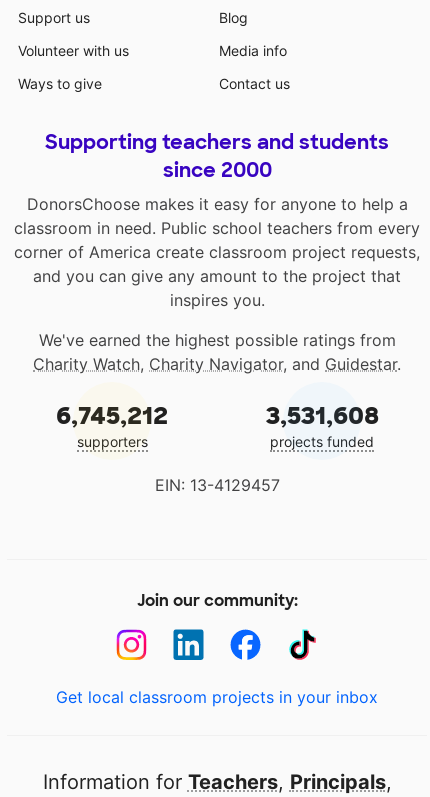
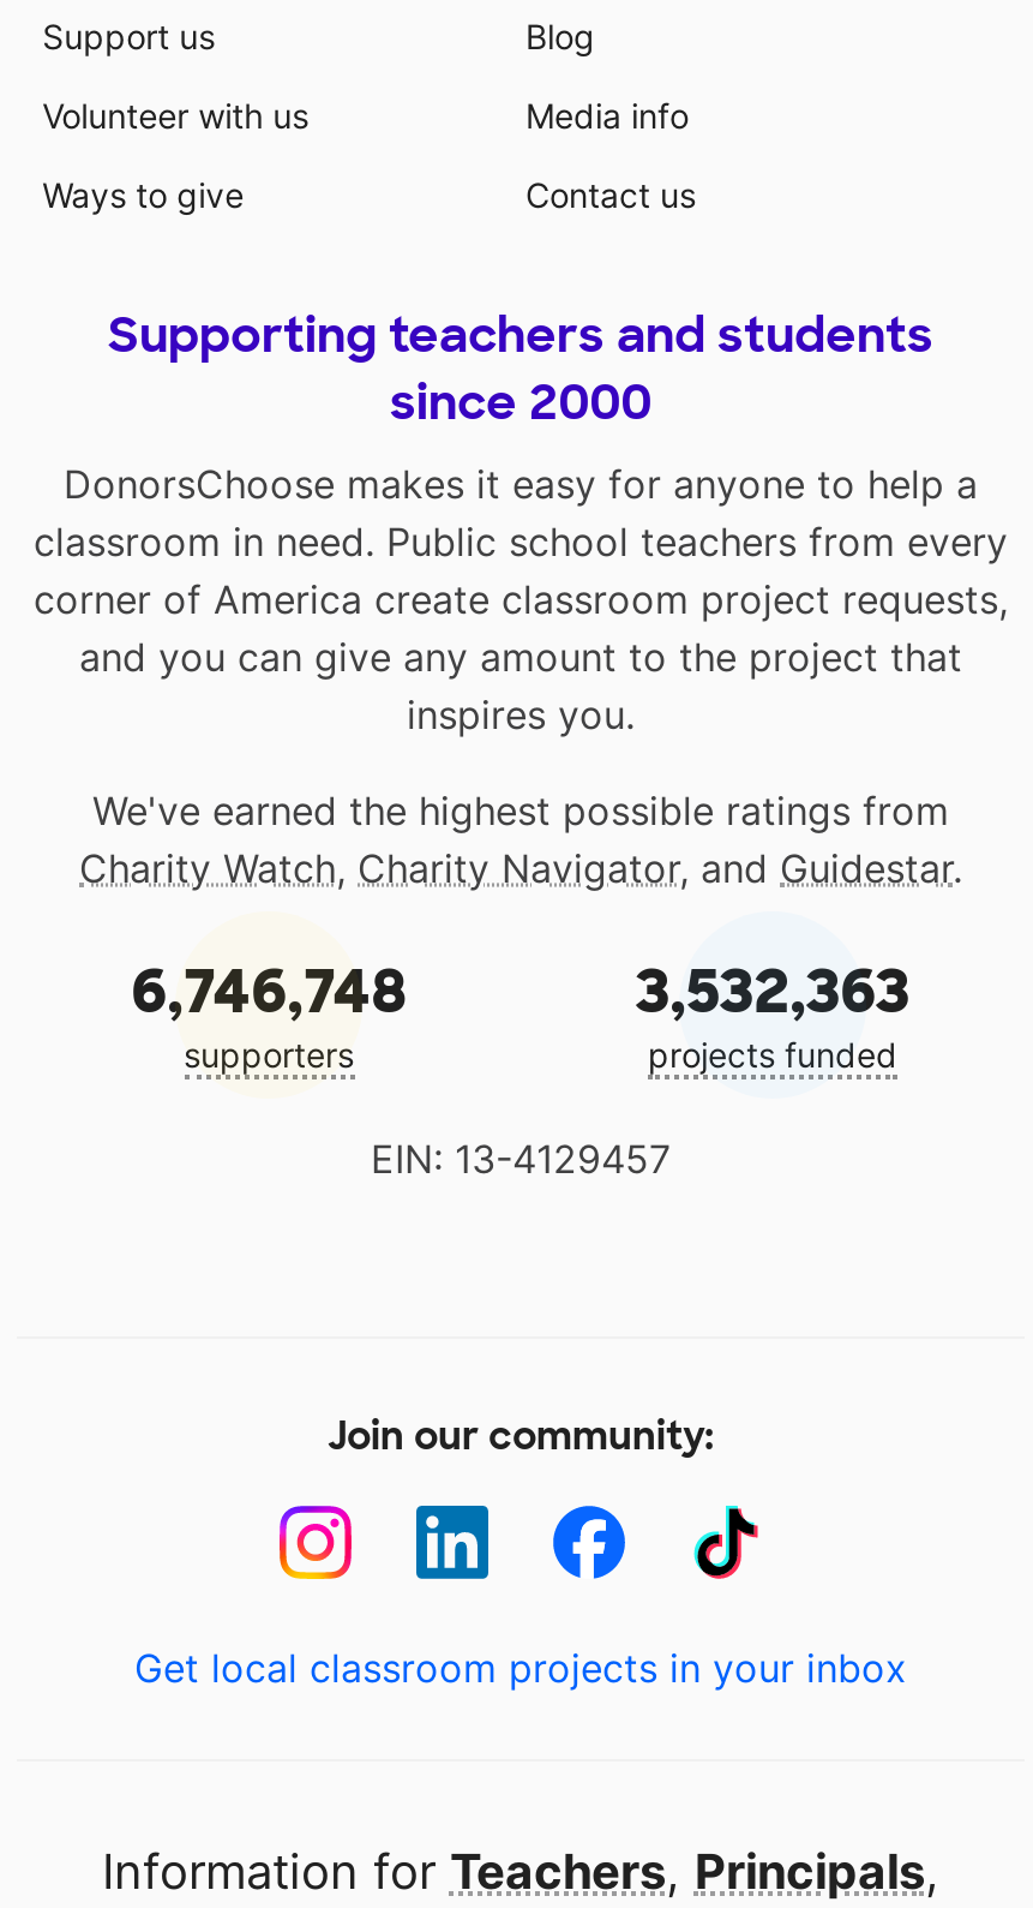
- 6,745,212
+ 6,746,748

- 3,531,608
+ 3,532,363
